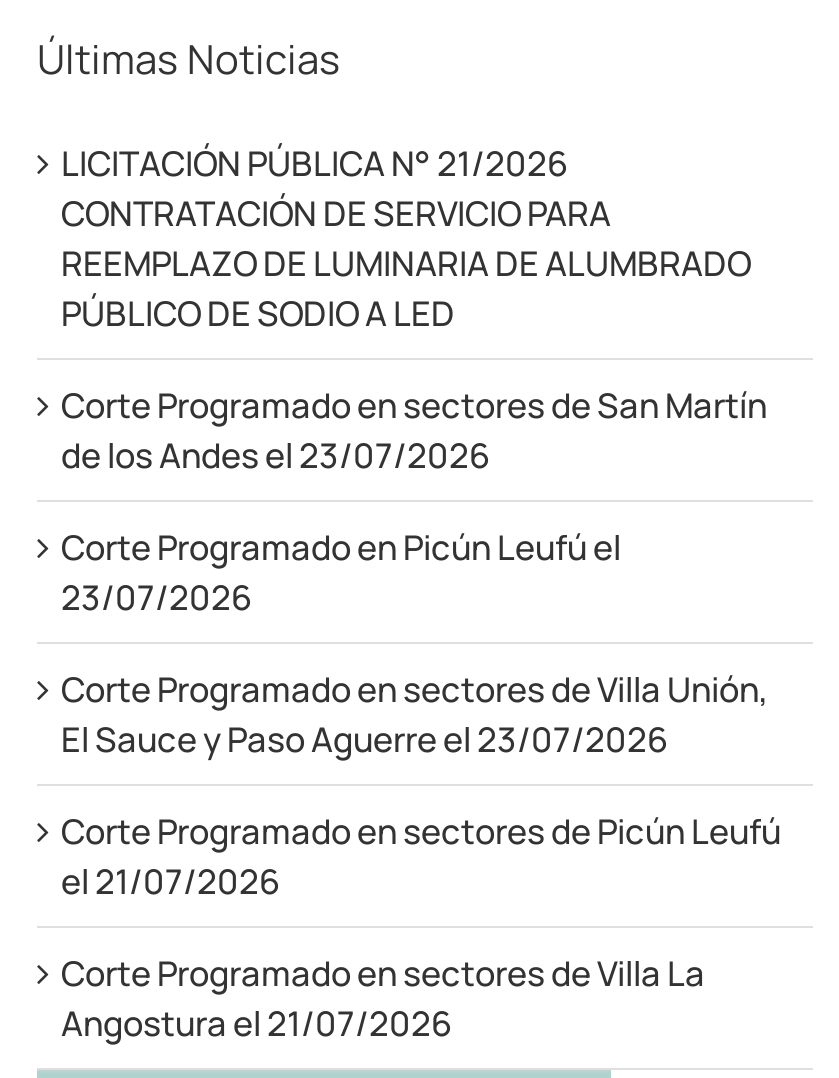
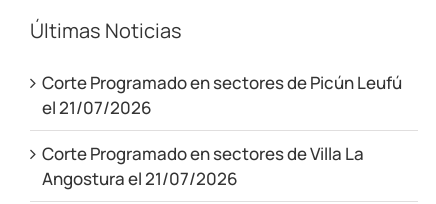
- LICITACIÓN PÚBLICA N° 21/2026
- CONTRATACIÓN DE SERVICIO PARA
- REEMPLAZO DE LUMINARIA DE ALUMBRADO
- PÚBLICO DE SODIO A LED
- Corte Programado en sectores de San Martín
- de los Andes el 23/07/2026
- Corte Programado en Picún Leufú el
- 23/07/2026
- Corte Programado en sectores de Villa Unión,
- El Sauce y Paso Aguerre el 23/07/2026
